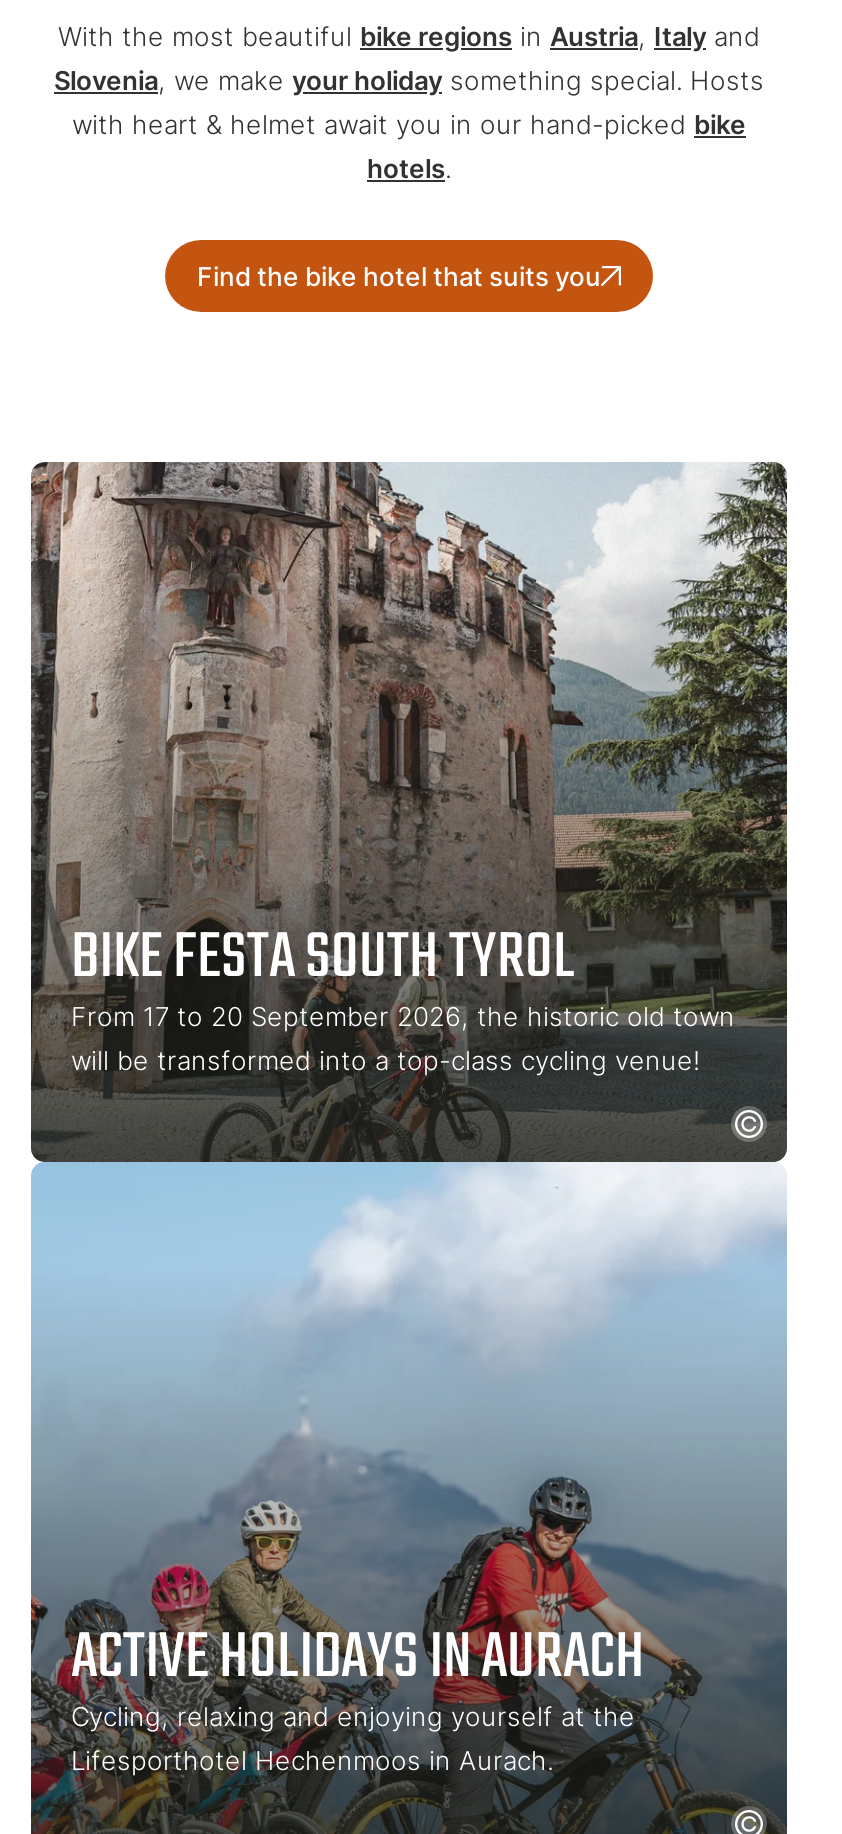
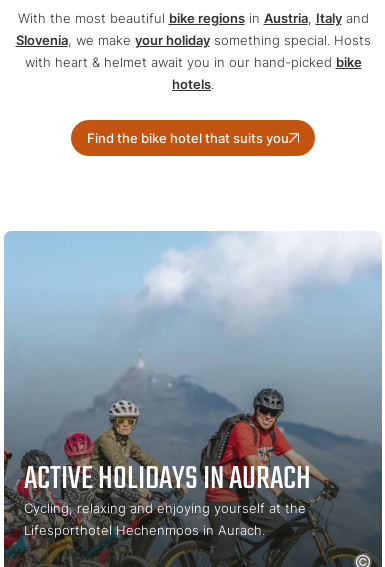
- [image]
- BIKE FESTA SOUTH TYROL
- From 17 to 20 September 2026, the historic old town
- will be transformed into a top-class cycling venue!

- [image]
